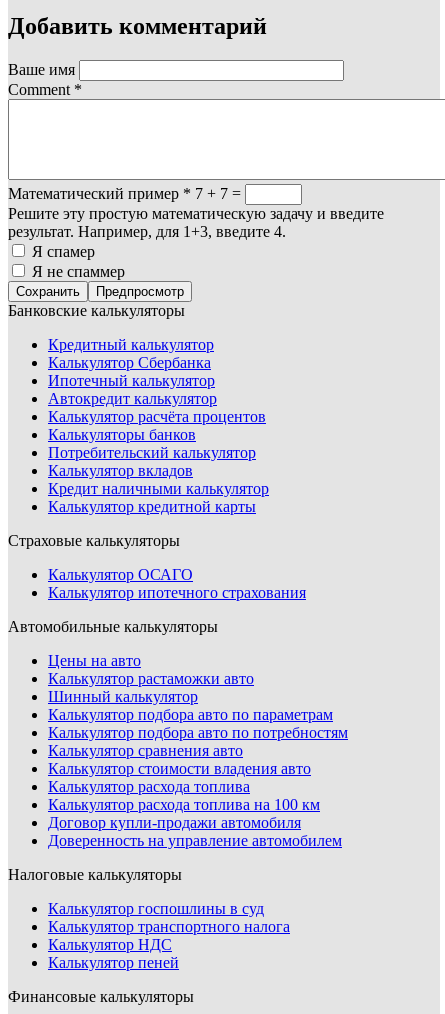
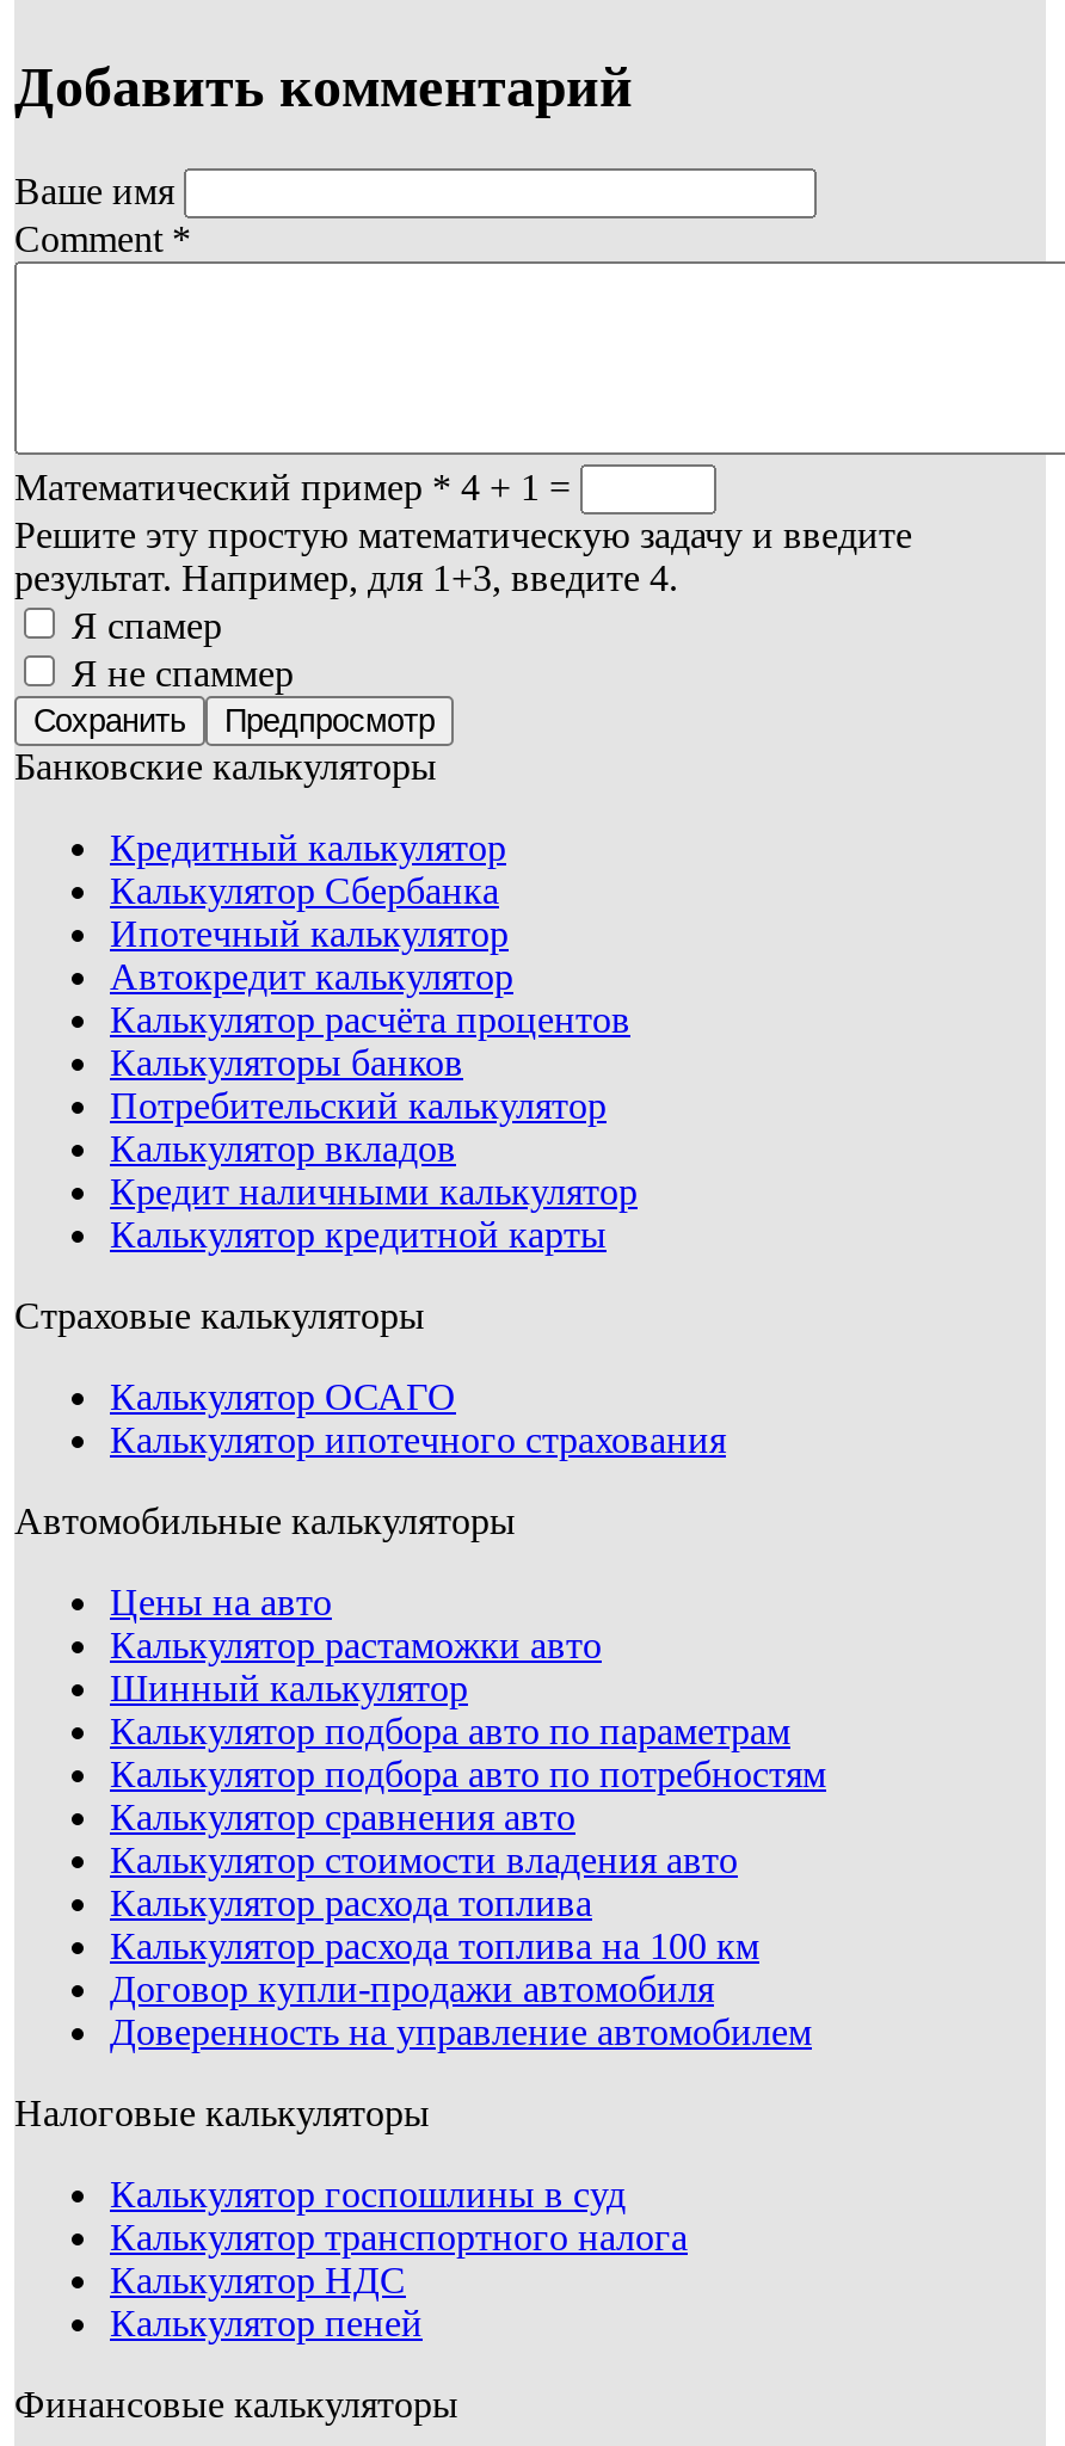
- Математический пример * 7 + 7 =
+ Математический пример * 4 + 1 =
